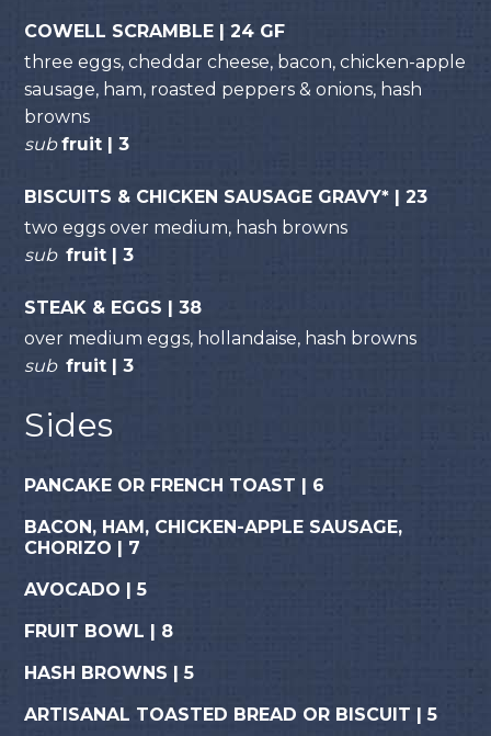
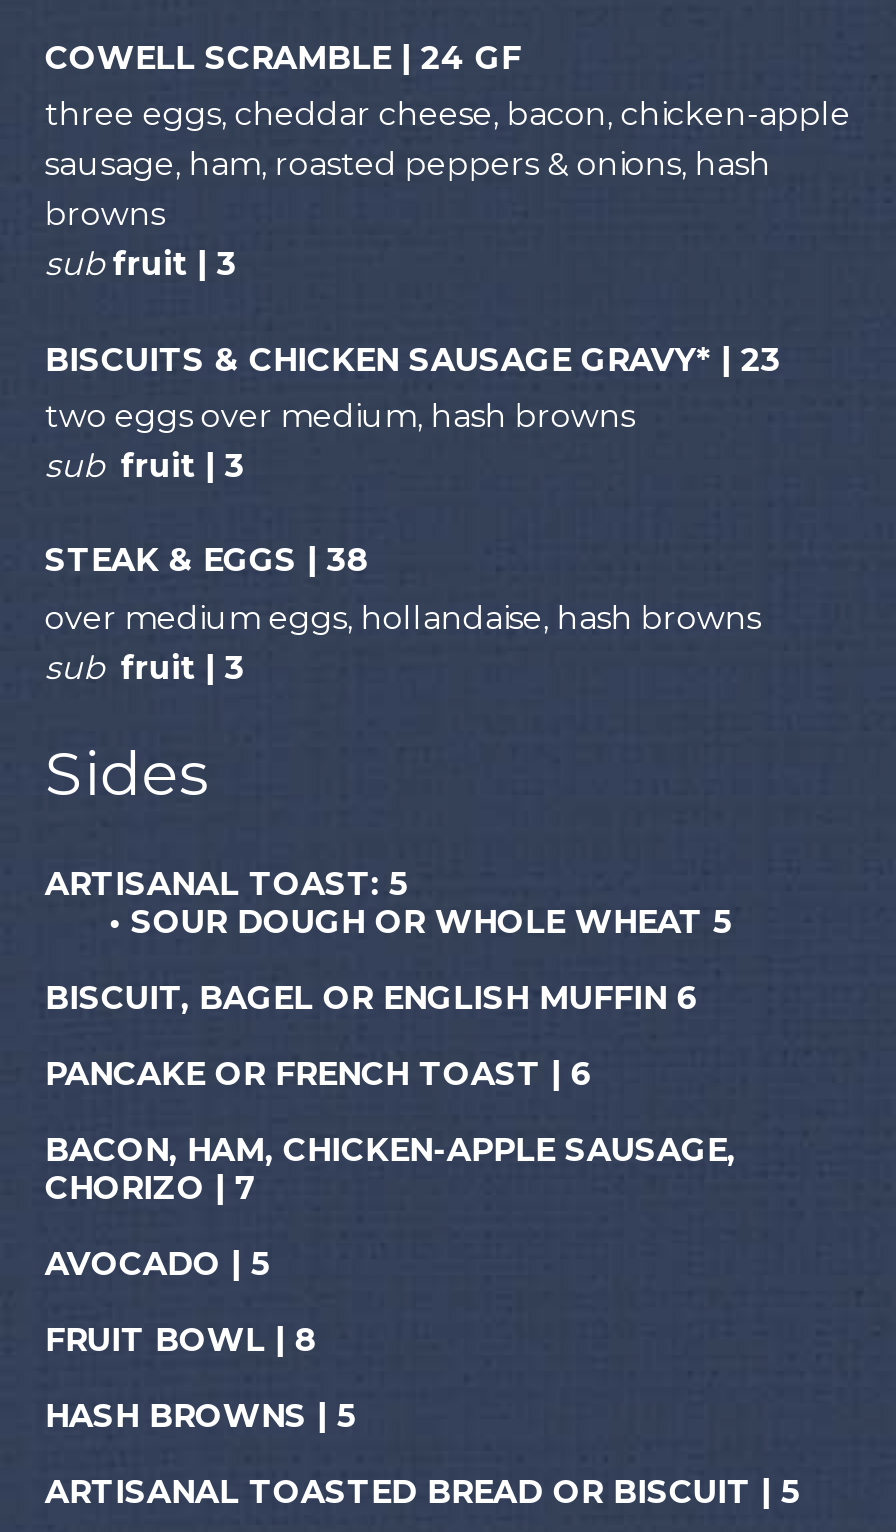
+ ARTISANAL TOAST: 5
+ • SOUR DOUGH OR WHOLE WHEAT 5
+ BISCUIT, BAGEL OR ENGLISH MUFFIN 6
